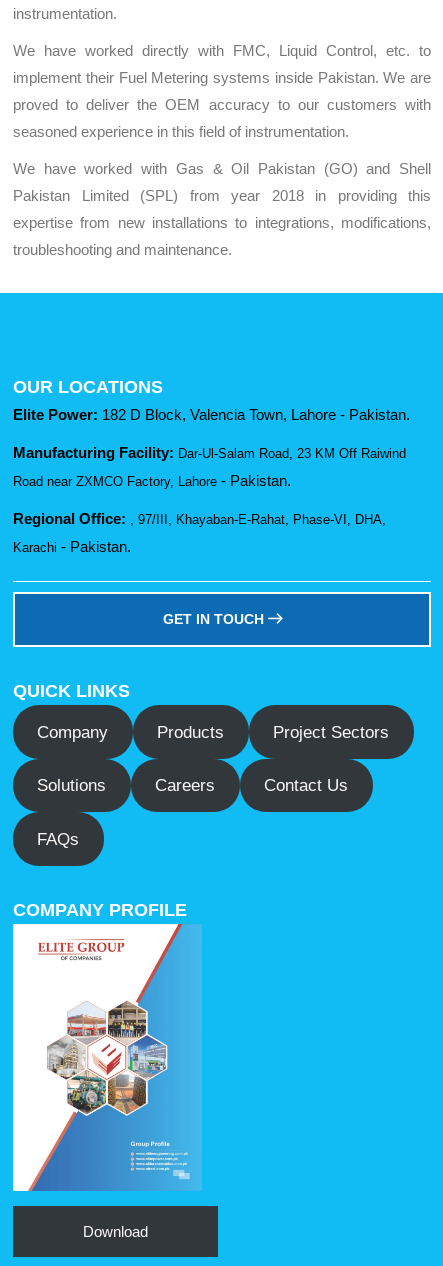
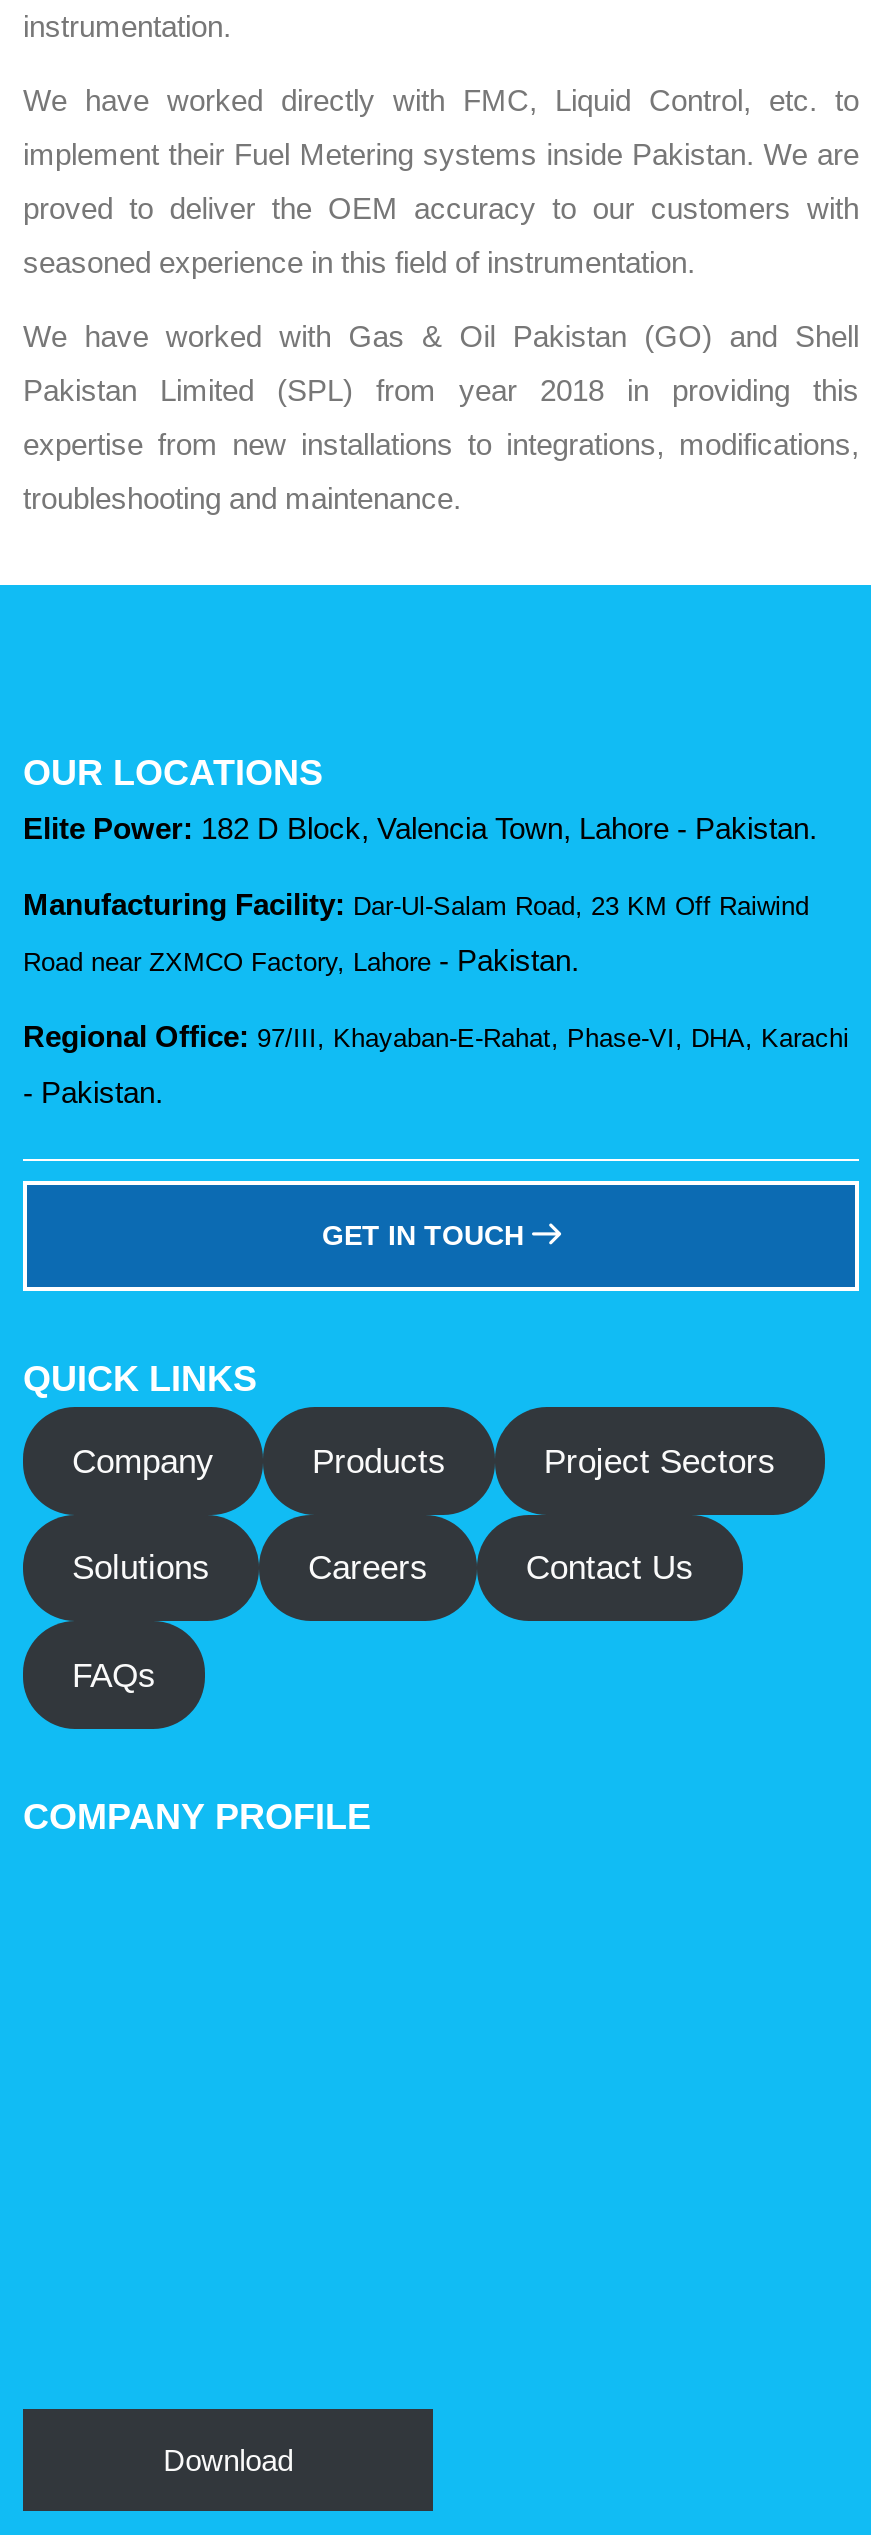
- Regional Office:, 97/III, Khayaban-E-Rahat, Phase-VI, DHA,
+ Regional Office: 97/III, Khayaban-E-Rahat, Phase-VI, DHA, Karachi

- Karachi - Pakistan.
+ - Pakistan.

- [image]
